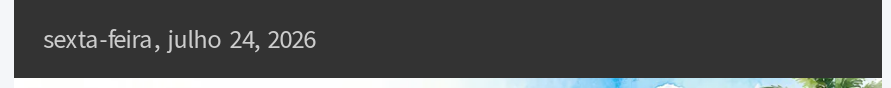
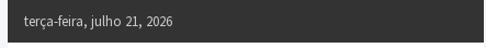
- sexta-feira, julho 24, 2026
+ terça-feira, julho 21, 2026
